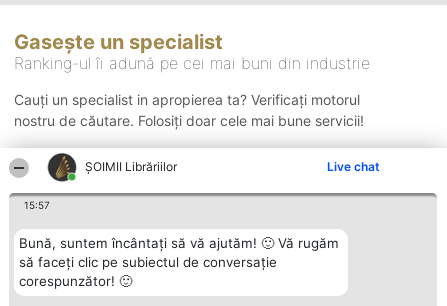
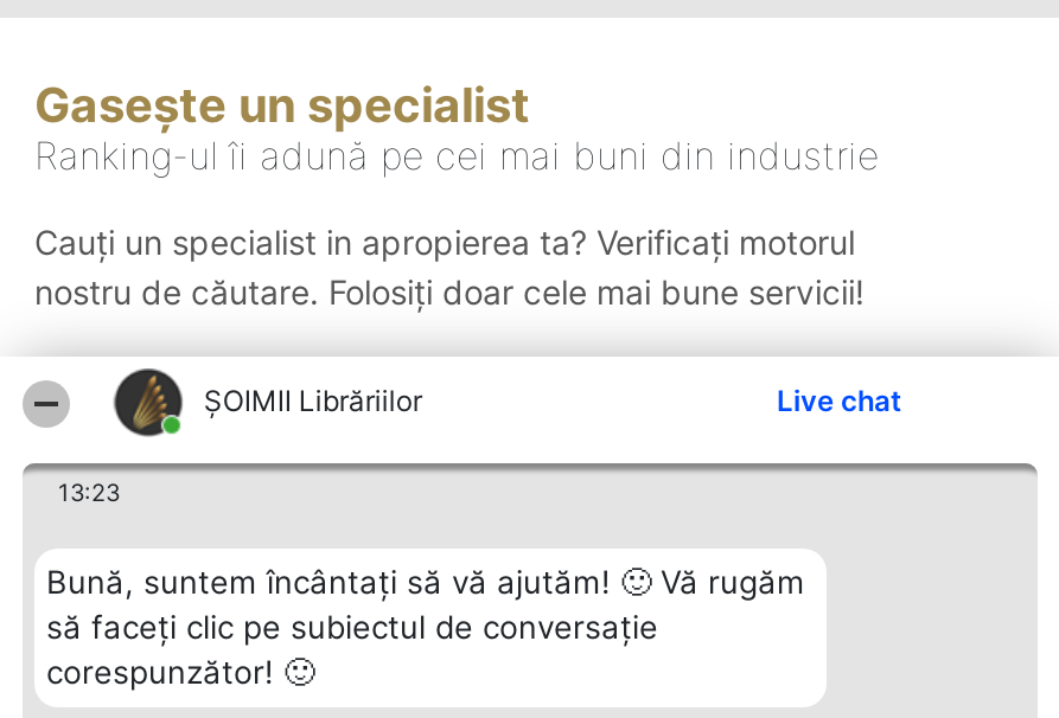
- 15:57
+ 13:23
